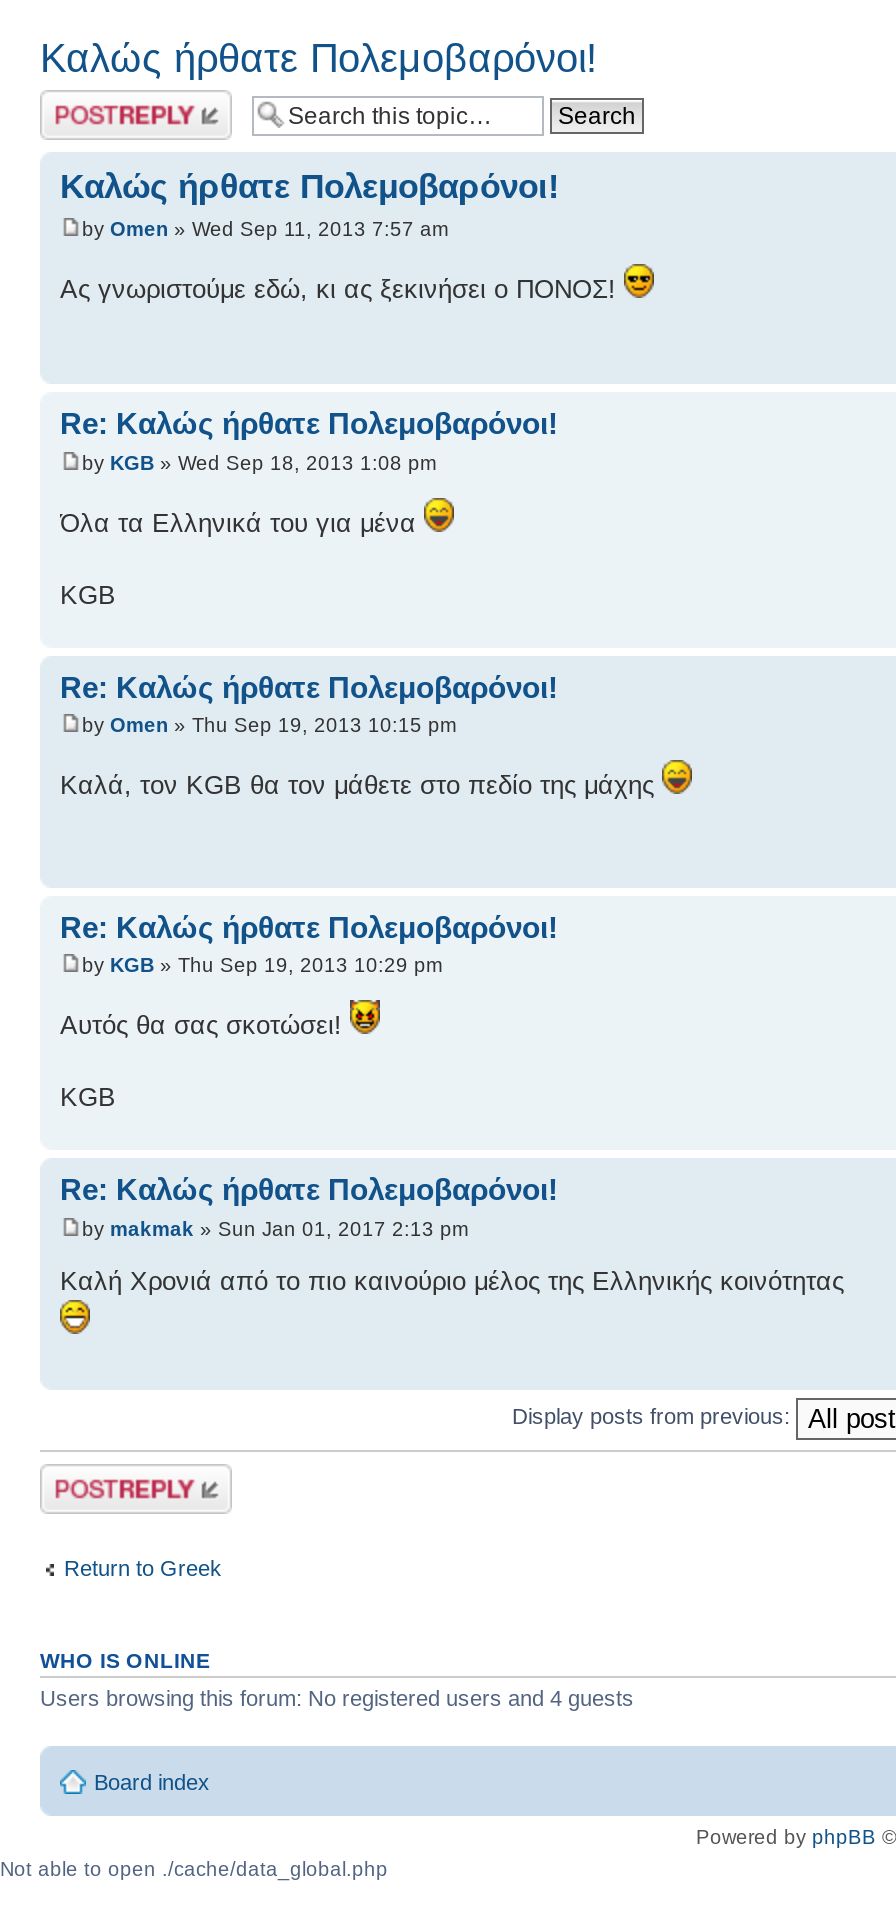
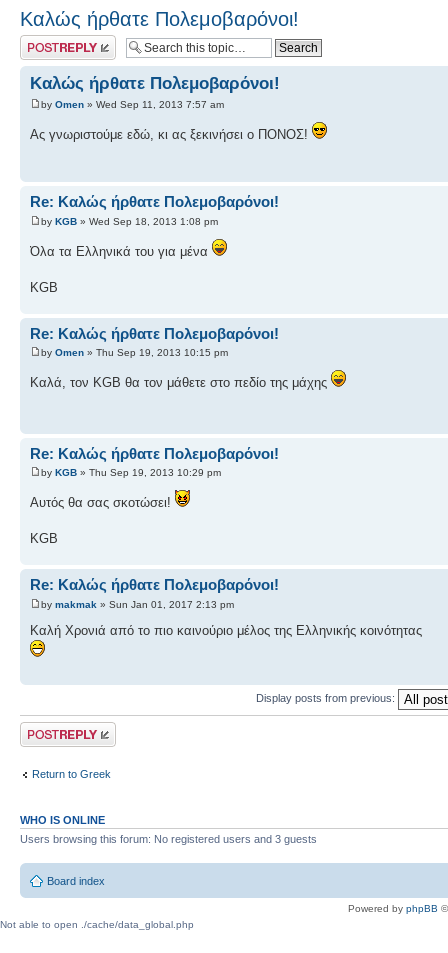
- Users browsing this forum: No registered users and 4 guests
+ Users browsing this forum: No registered users and 3 guests
